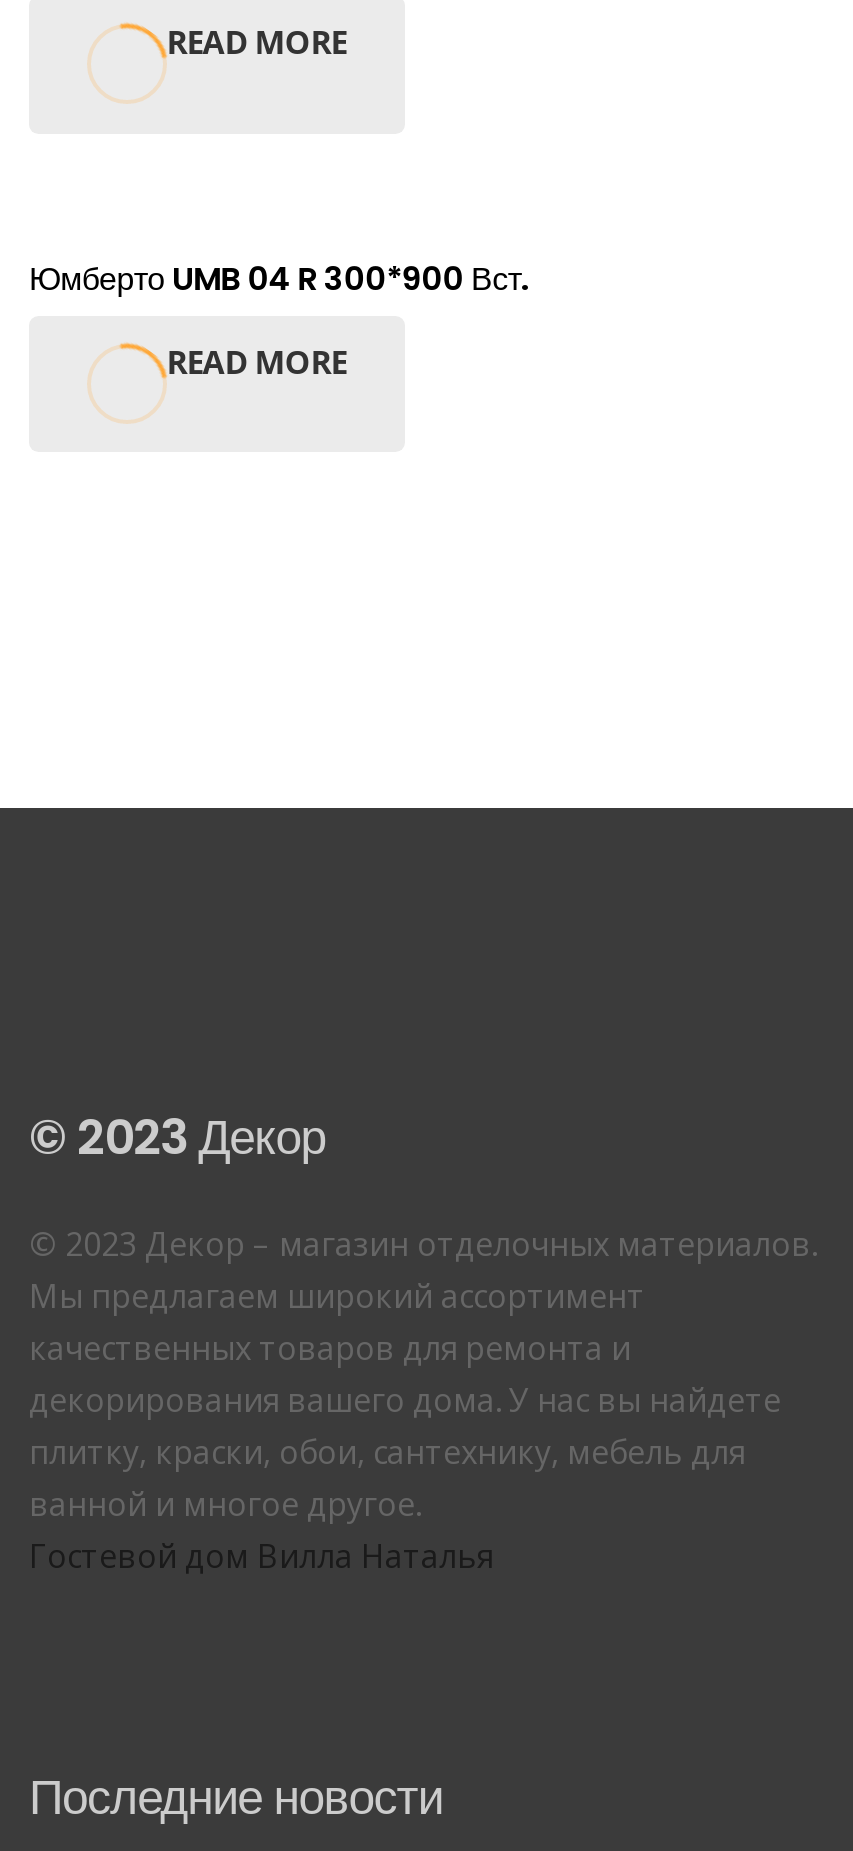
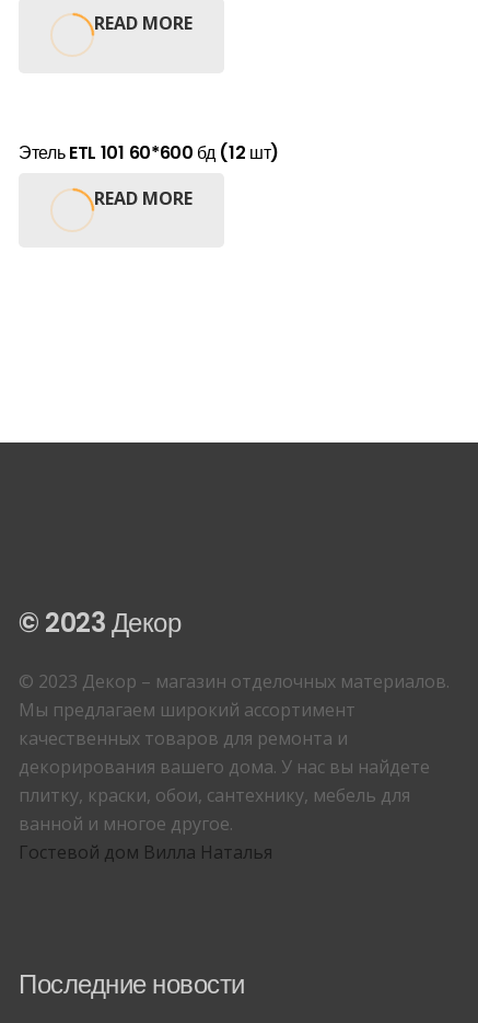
- Юмберто UMB 04 R 300*900 Вст.
+ Этель ETL 101 60*600 бд (12 шт)
